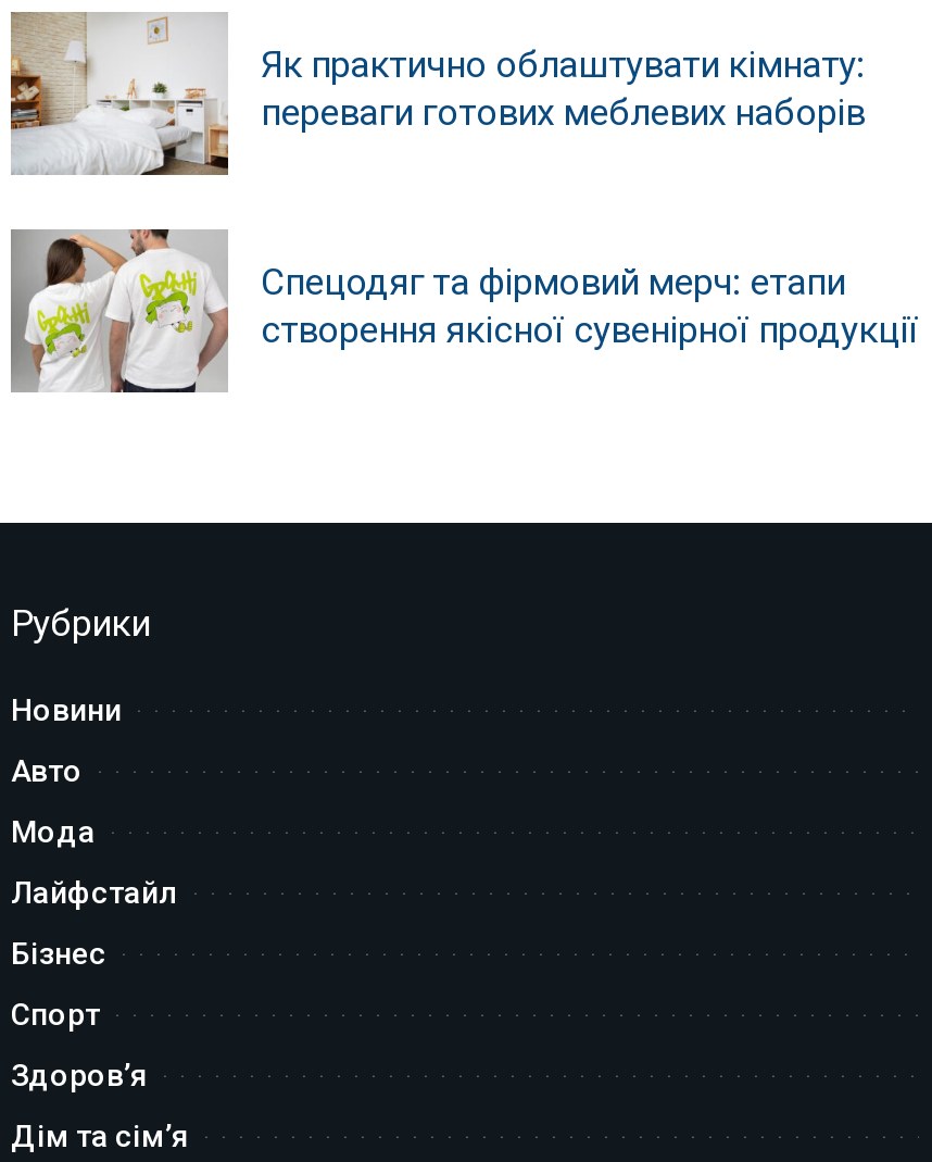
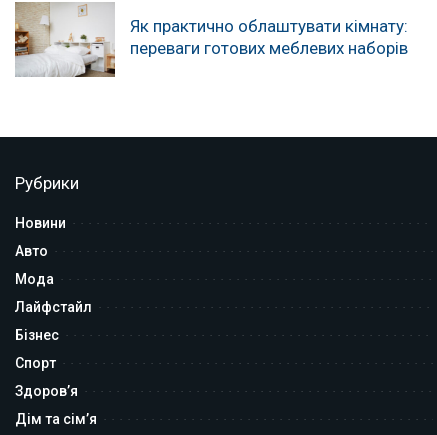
- [image]
- Спецодяг та фірмовий мерч: етапи
- створення якісної сувенірної продукції
